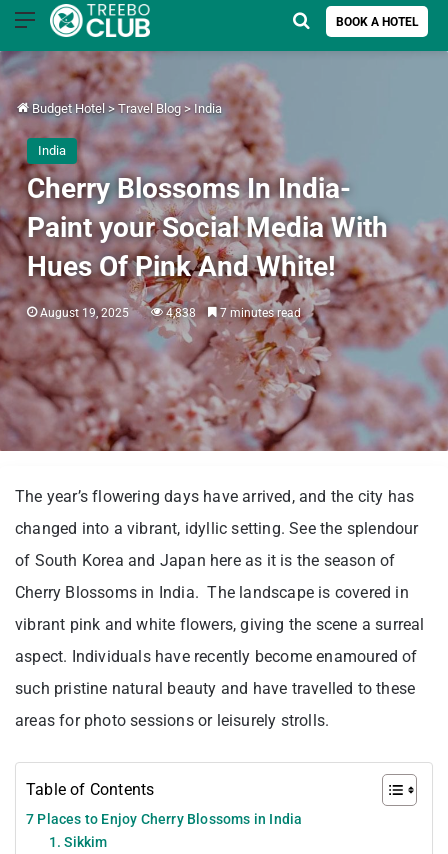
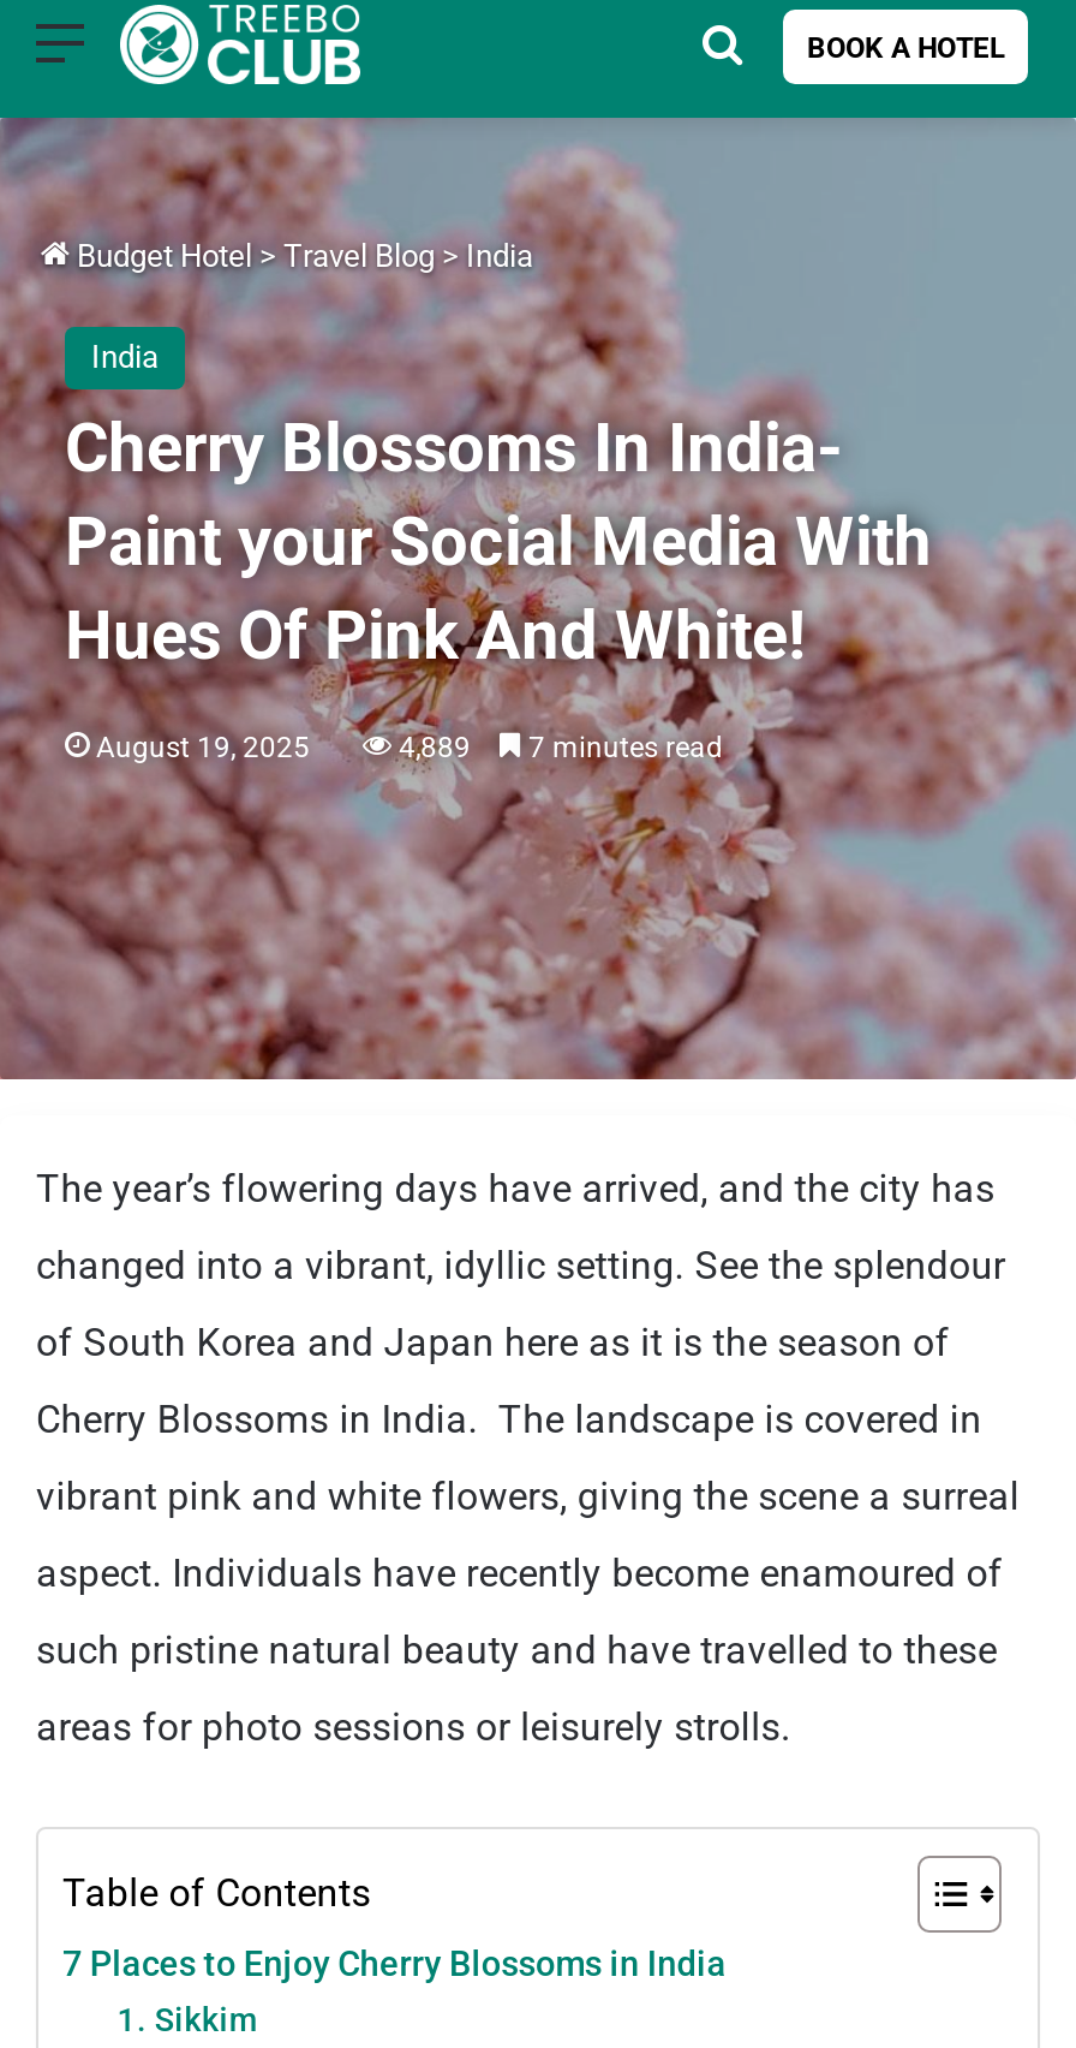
- 4,838 7 minutes read
+ 4,889 7 minutes read
